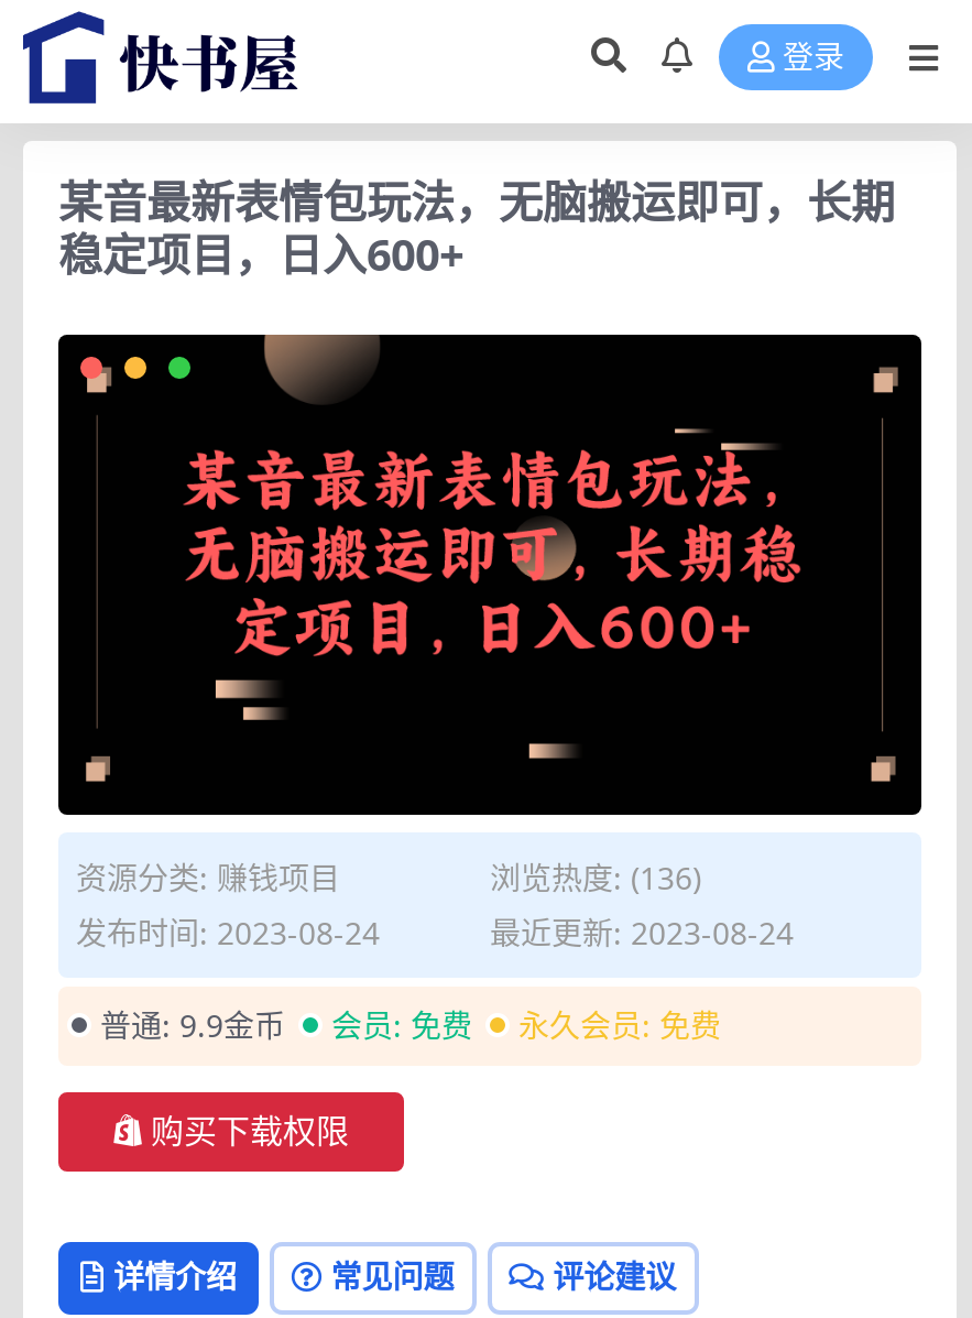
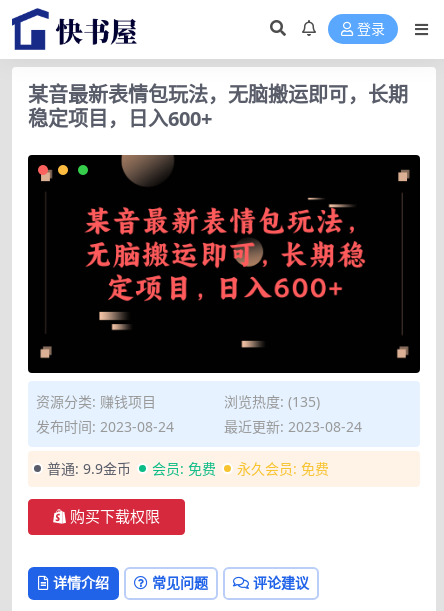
- 浏览热度: (136)
+ 浏览热度: (135)
